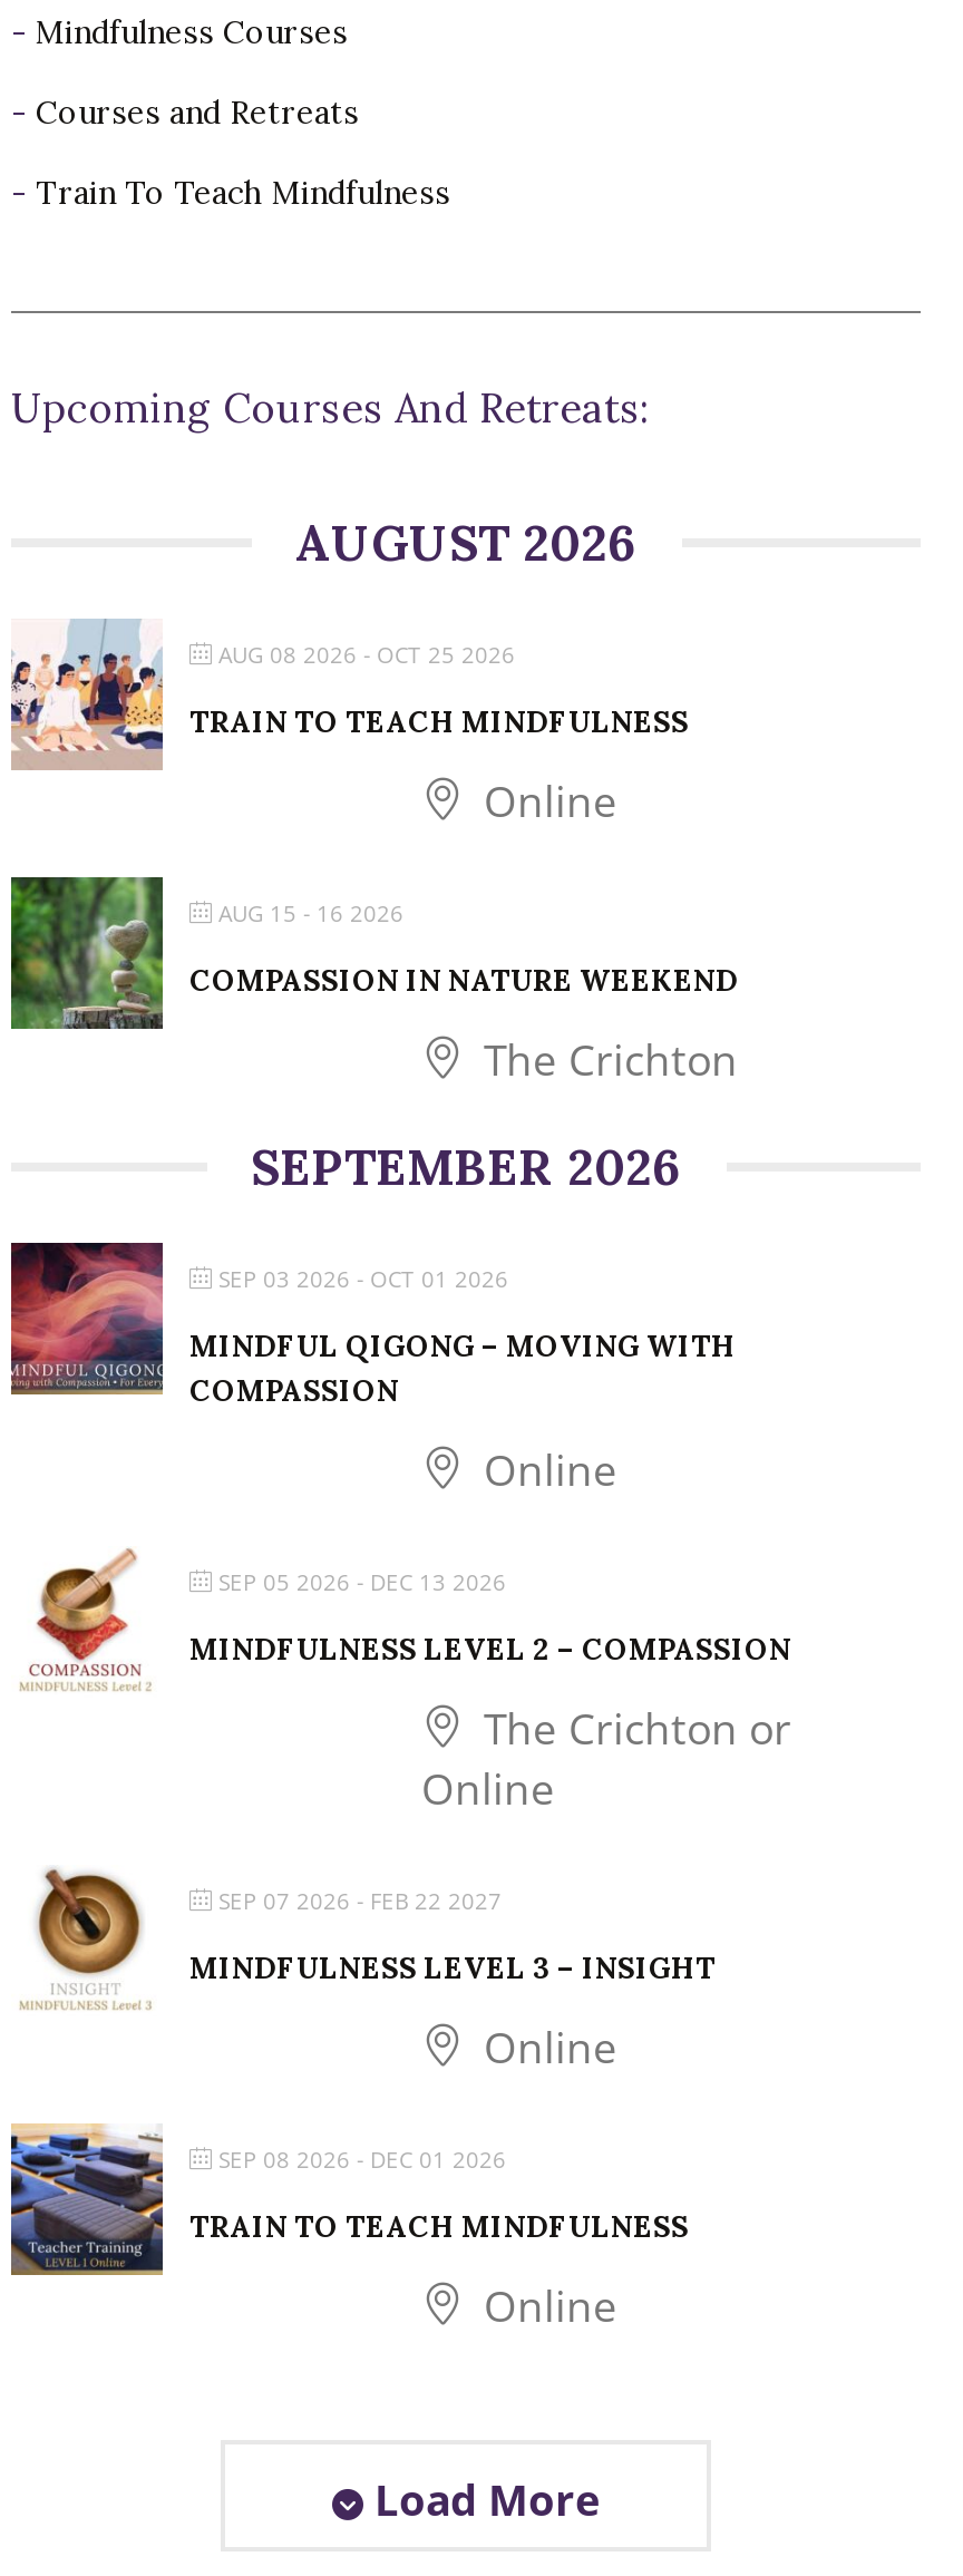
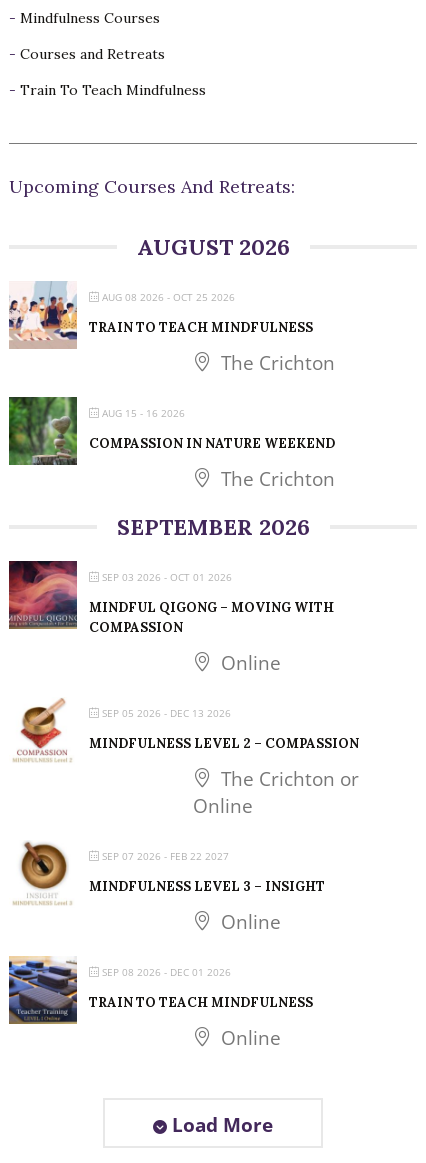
- Online
+ The Crichton
